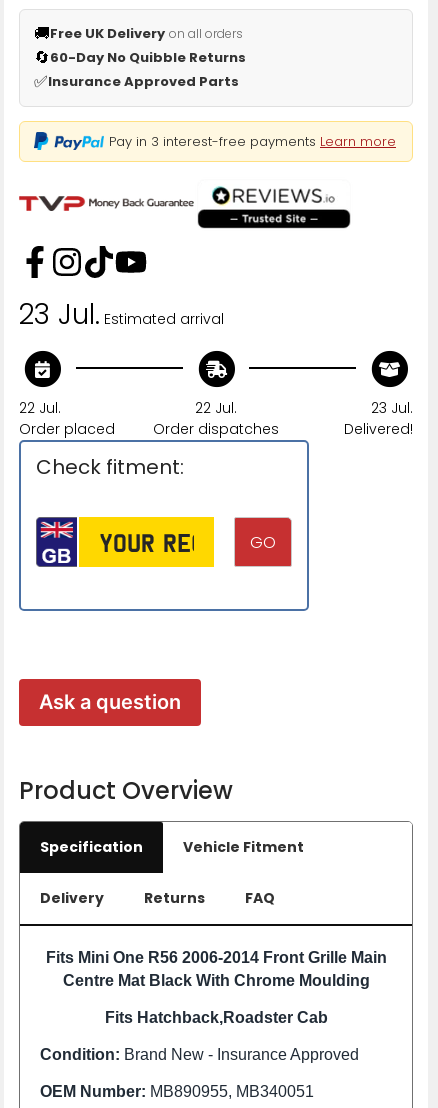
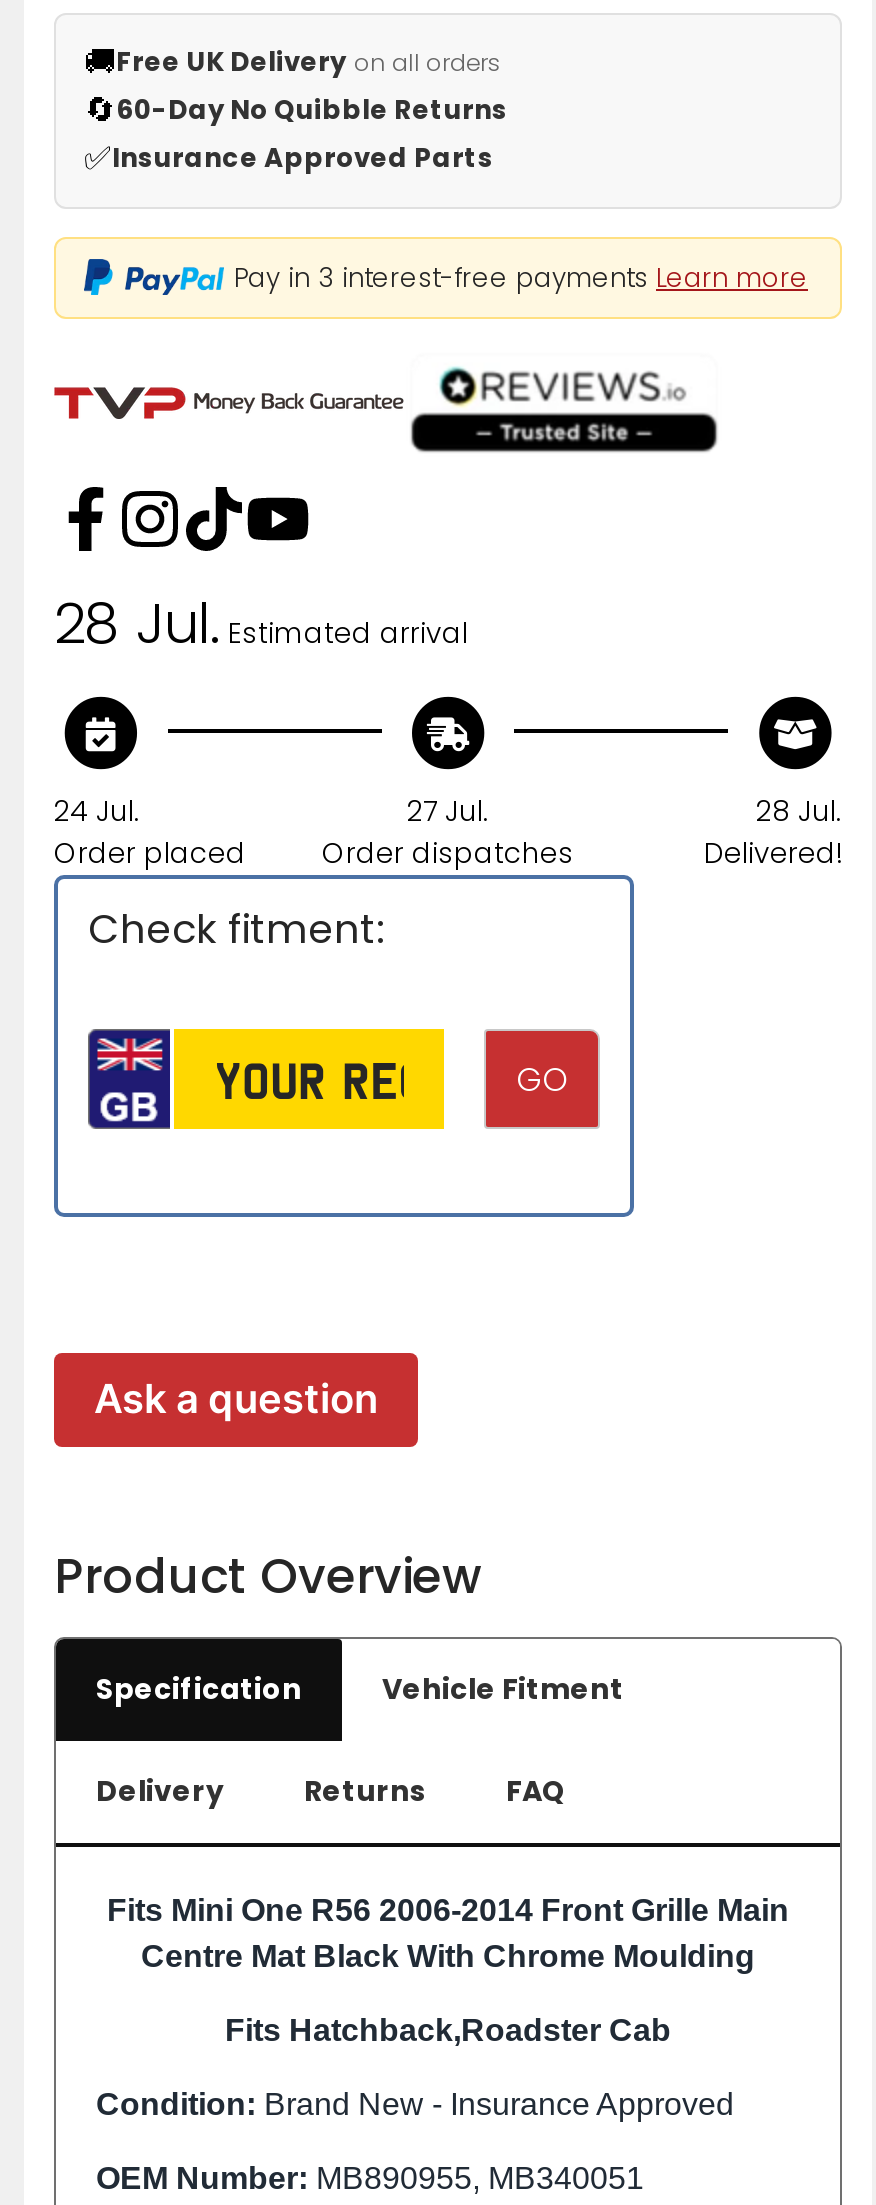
- 23 Jul.Estimated arrival
+ 28 Jul.Estimated arrival

- 22 Jul.
+ 24 Jul.

- 22 Jul.
+ 27 Jul.

- 23 Jul.
+ 28 Jul.
